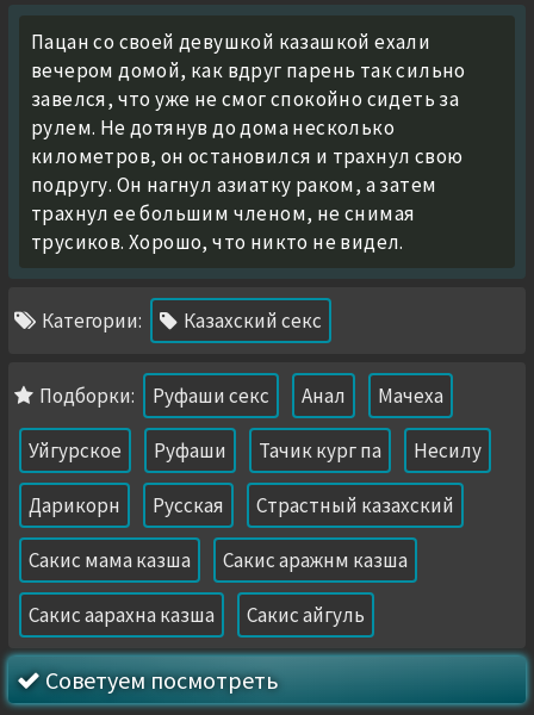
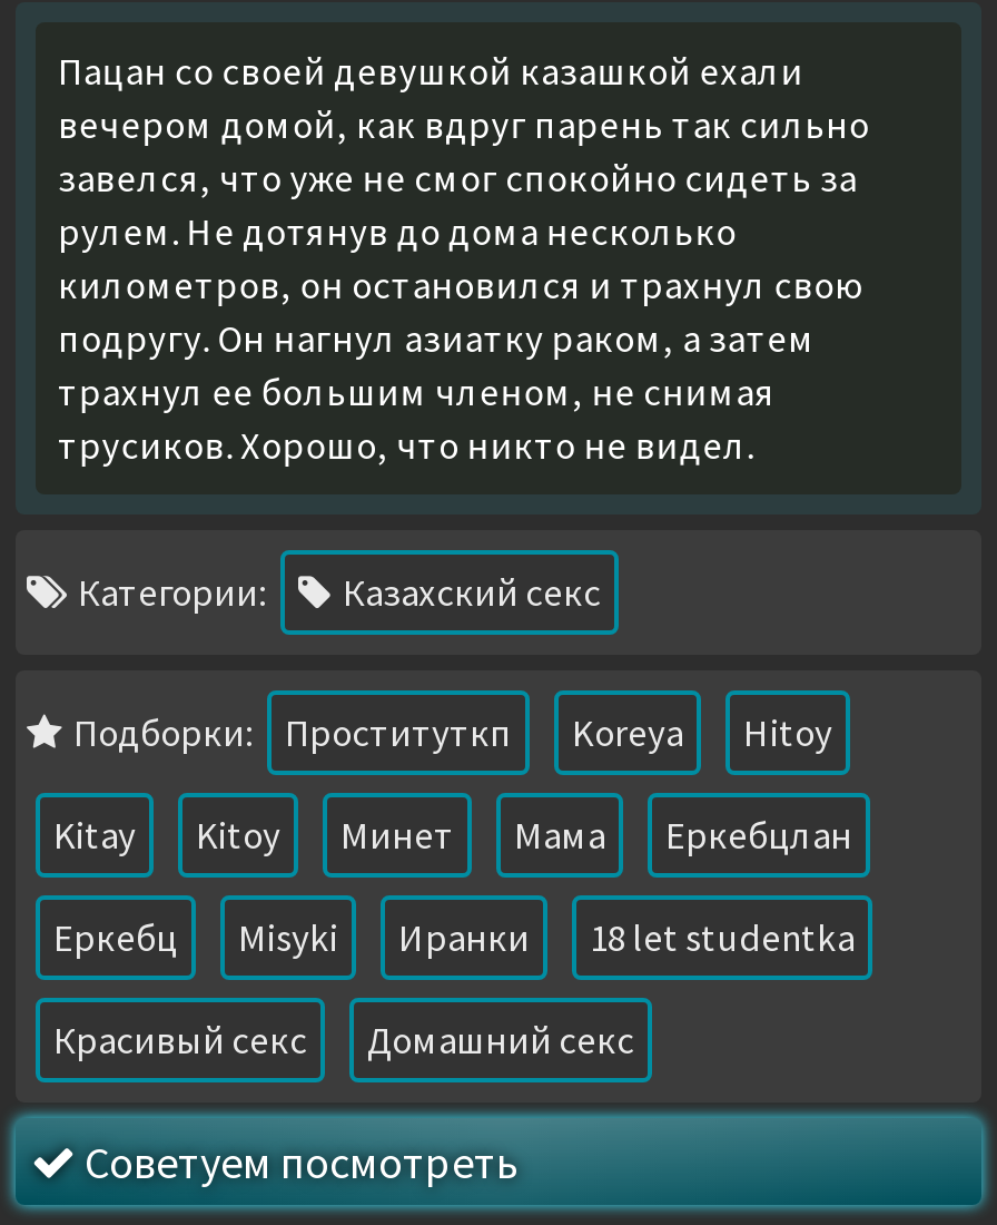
- Подборки: Руфаши секс
- Анал
- Мачеха
- Уйгурское
- Руфаши
- Тачик кург па
- Несилу
- Дарикорн
- Русская
- Страстный казахский
- Сакис мама казша
- Сакис аражнм казша
- Сакис аарахна казша
- Сакис айгуль
+ Подборки: Проституткп
+ Koreya
+ Hitoy
+ Kitay
+ Kitoy
+ Минет
+ Мама
+ Еркебцлан
+ Еркебц
+ Misyki
+ Иранки
+ 18 let studentka
+ Красивый секс
+ Домашний секс
